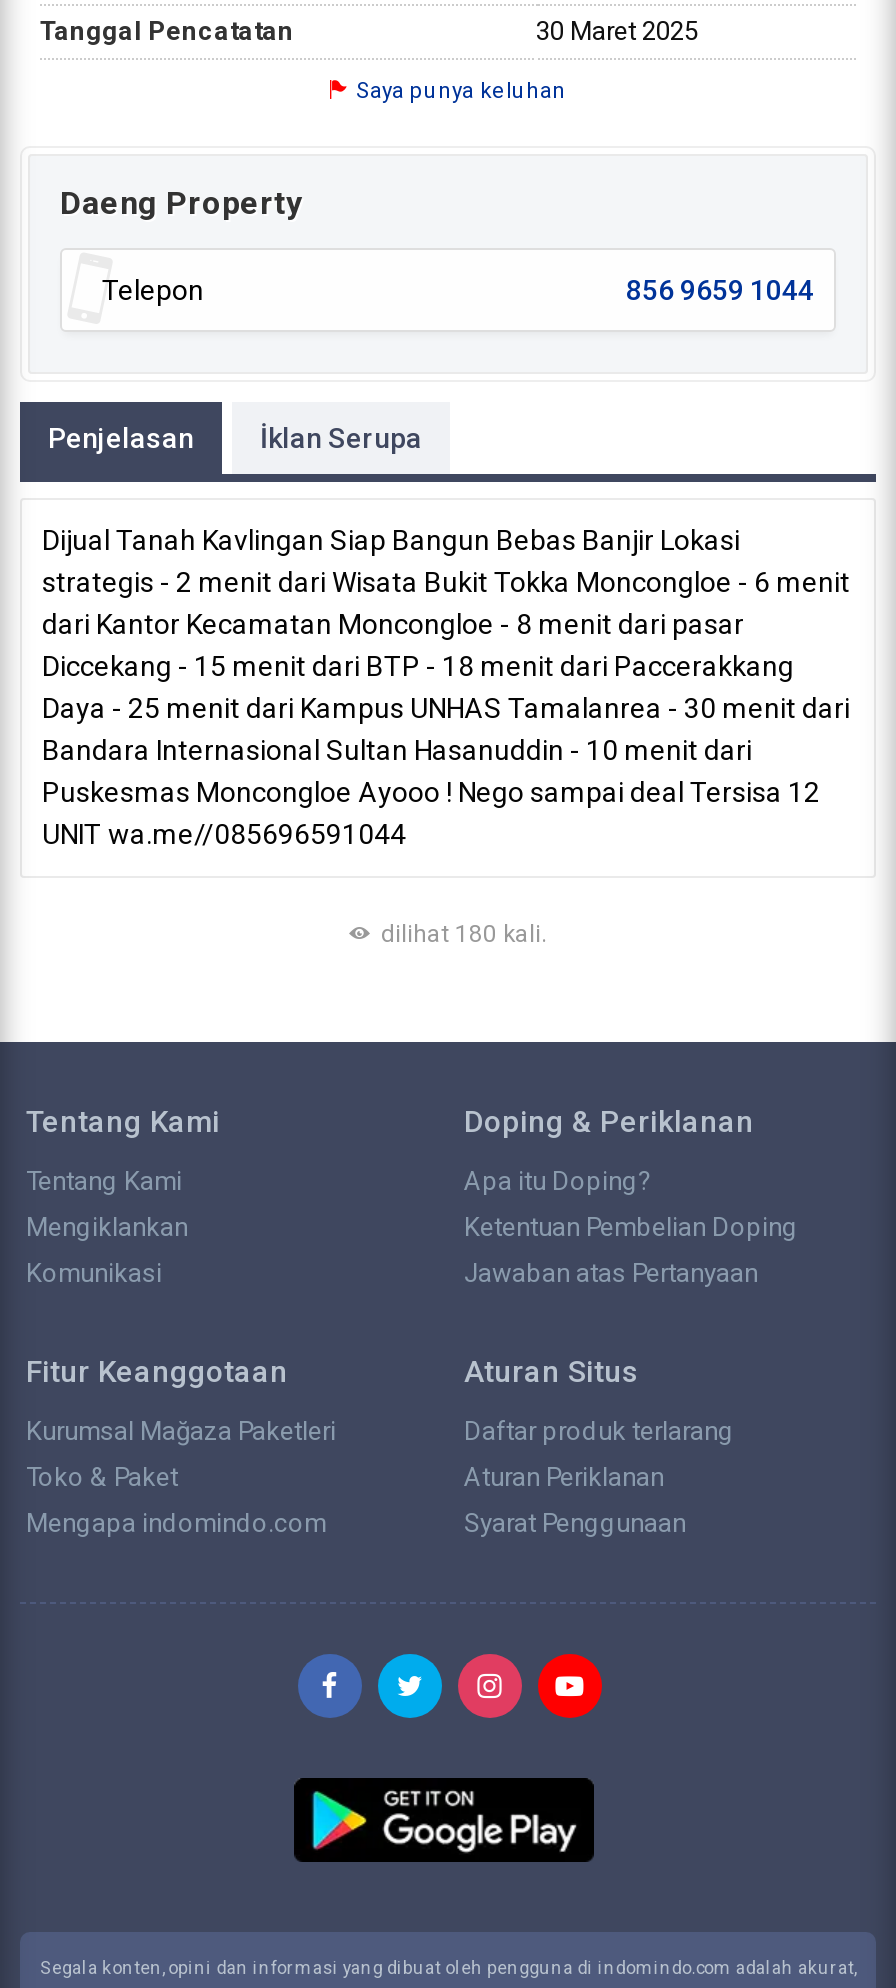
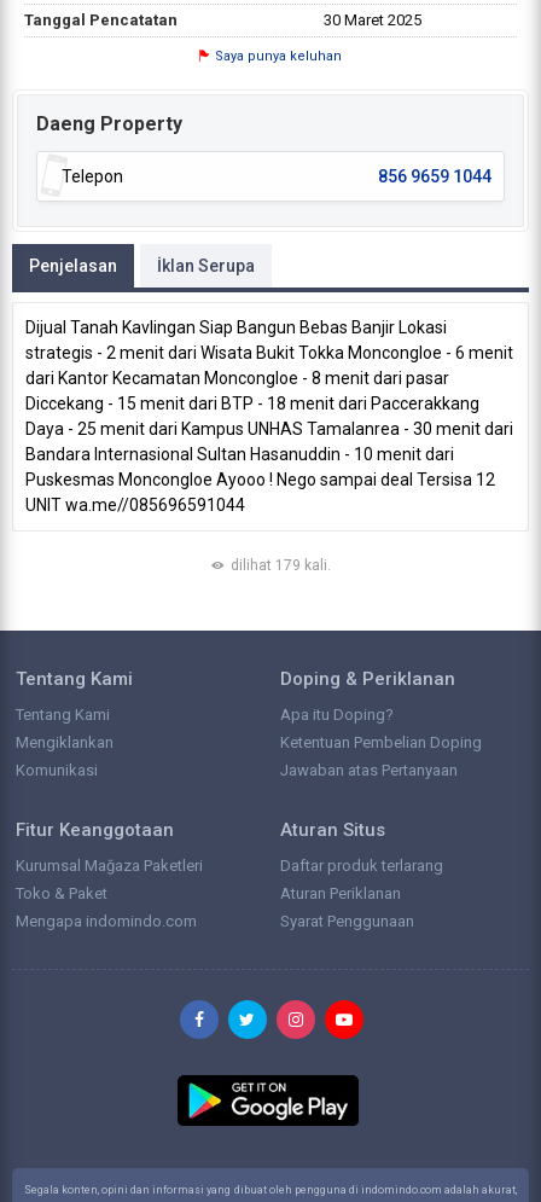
- dilihat 180 kali.
+ dilihat 179 kali.
